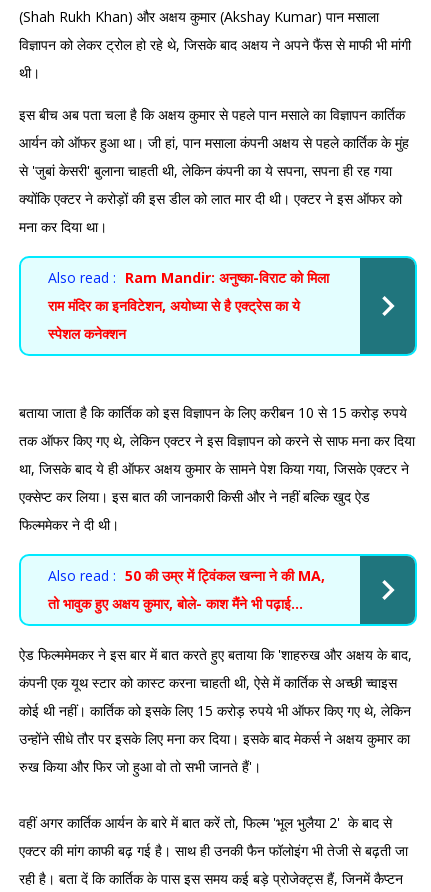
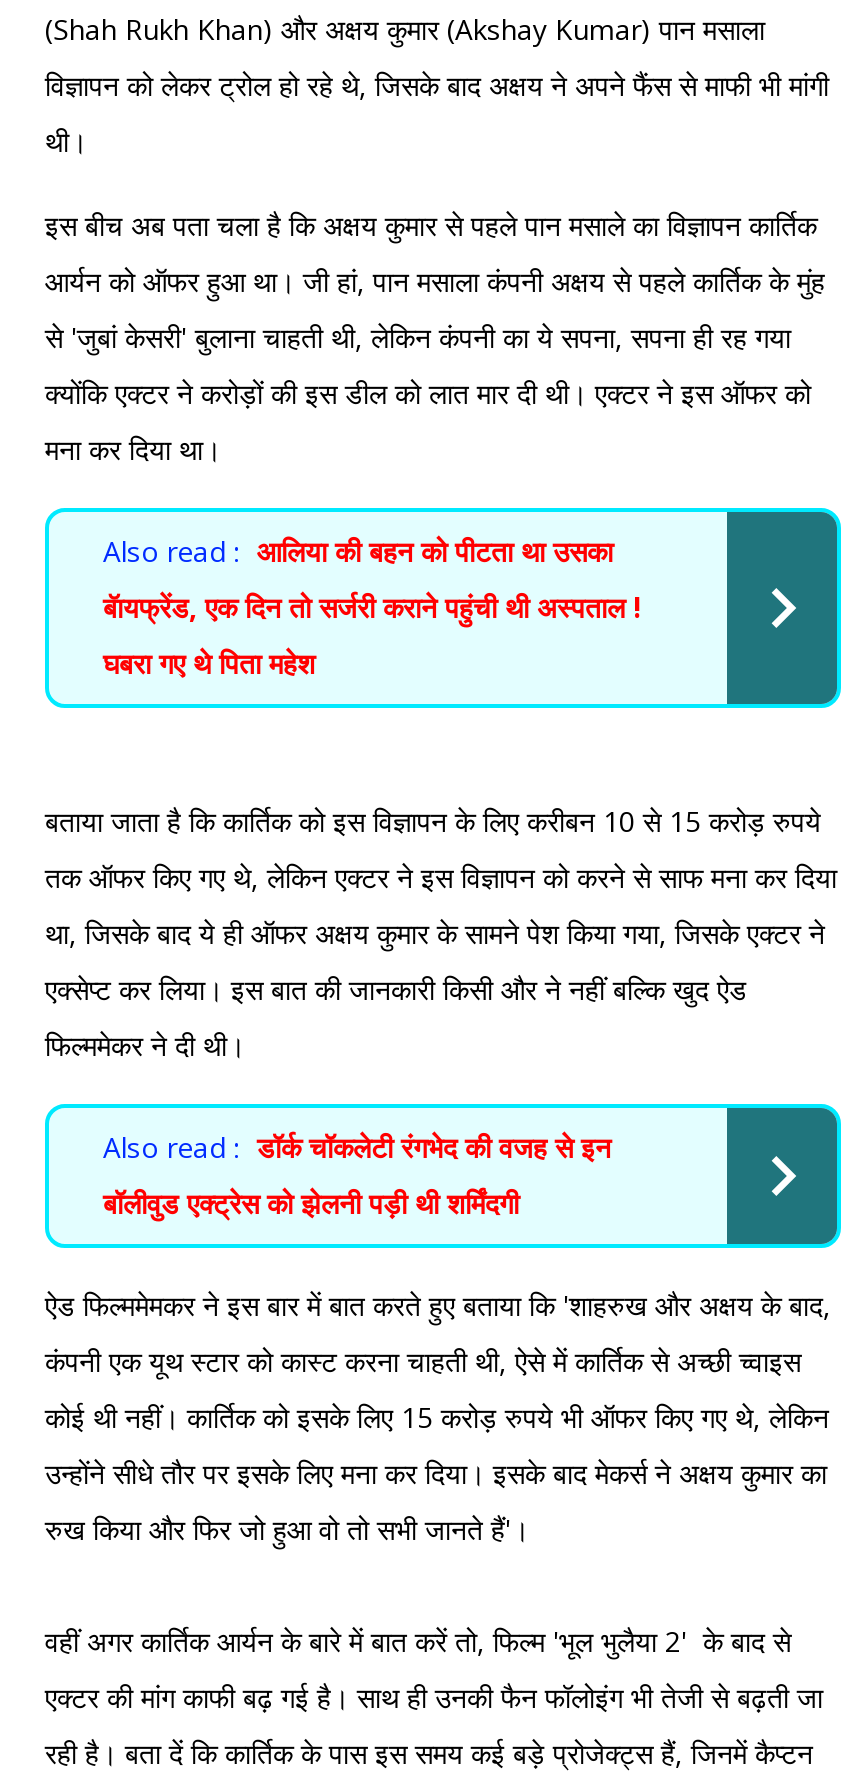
- Also read : Ram Mandir: अनुष्का-विराट को मिला
+ Also read : आलिया की बहन को पीटता था उसका

- राम मंदिर का इनविटेशन, अयोध्या से है एक्ट्रेस का ये
+ बॅायफ्रेंड, एक दिन तो सर्जरी कराने पहुंची थी अस्पताल !

- स्पेशल कनेक्शन
+ घबरा गए थे पिता महेश

- Also read : 50 की उम्र में ट्विंकल खन्ना ने की MA,
+ Also read : डॉर्क चॉकलेटी रंगभेद की वजह से इन

- तो भावुक हुए अक्षय कुमार, बोले- काश मैंने भी पढ़ाई...
+ बॉलीवुड एक्ट्रेस को झेलनी पड़ी थी शर्मिंदगी
